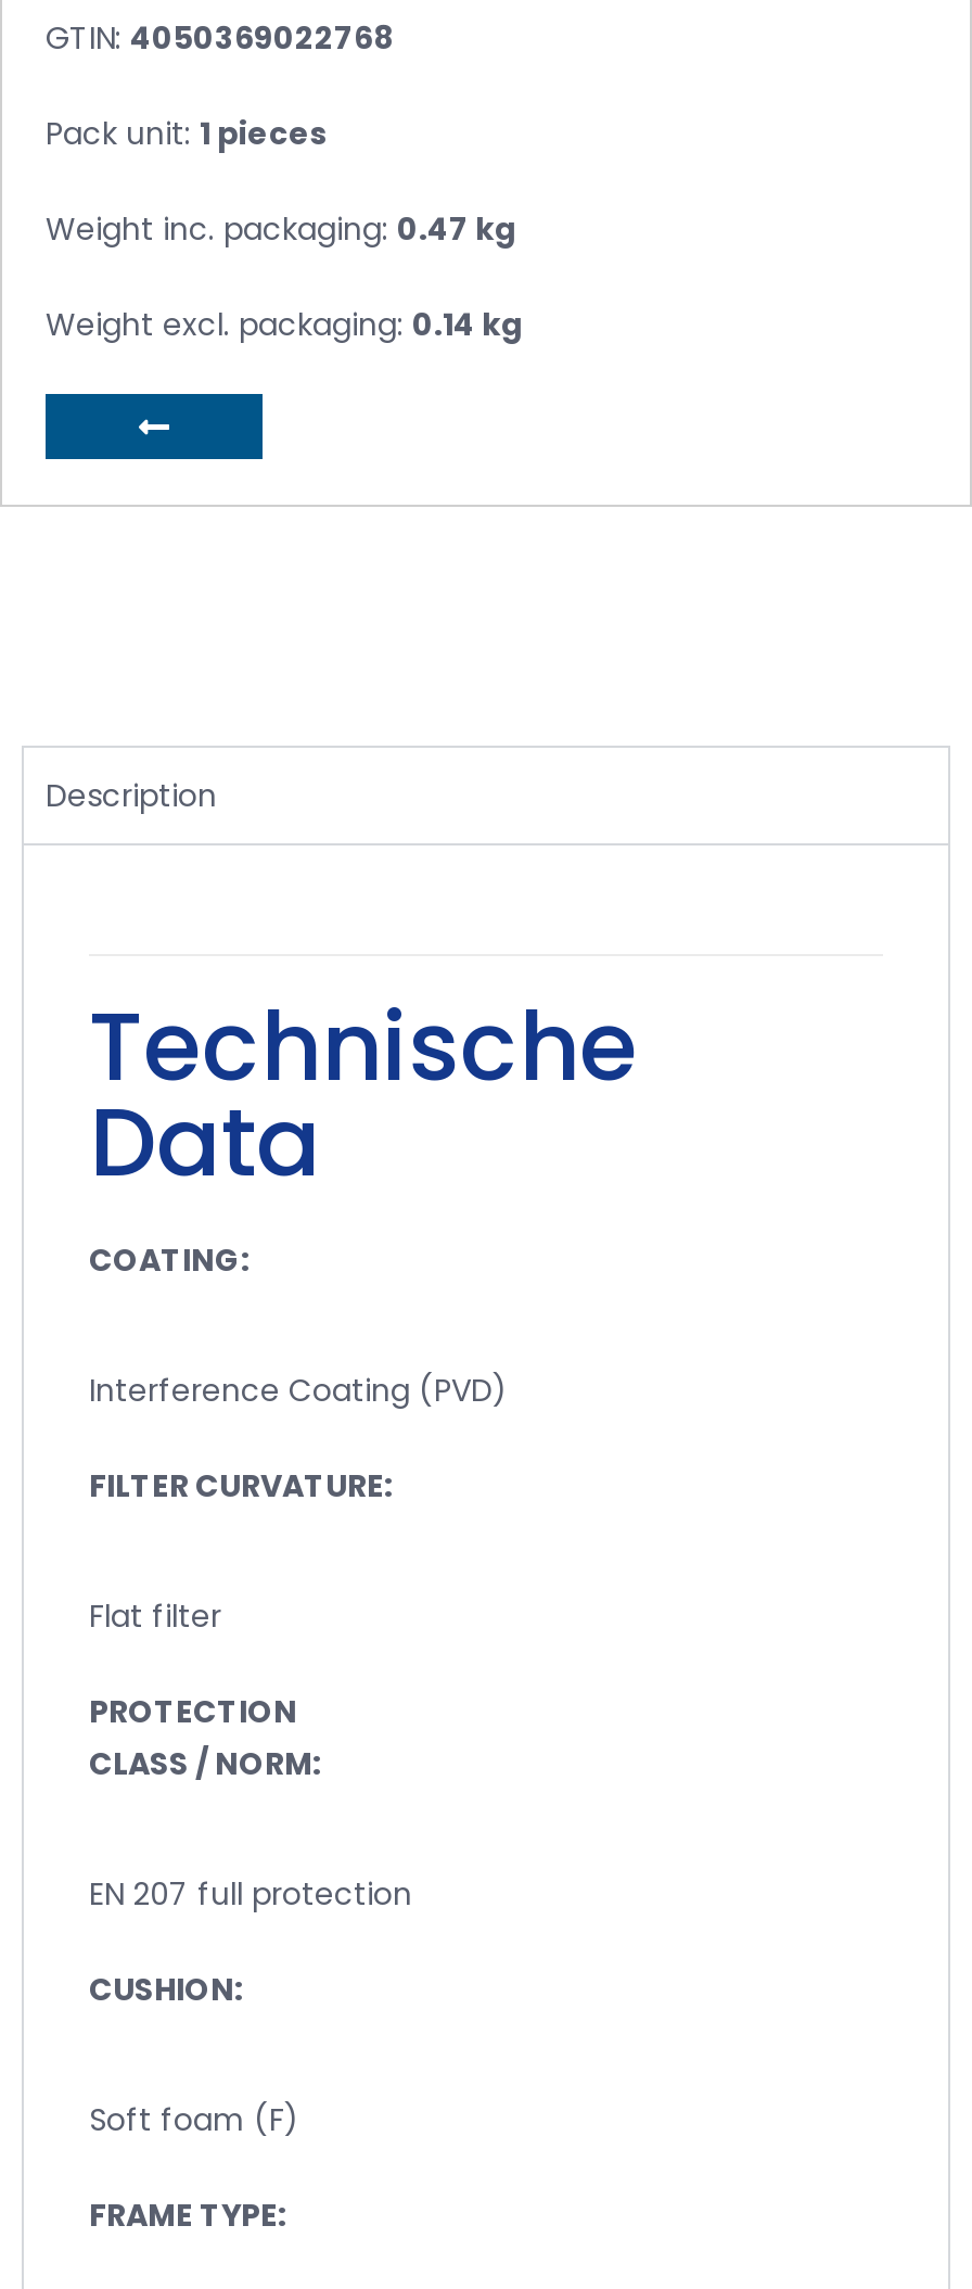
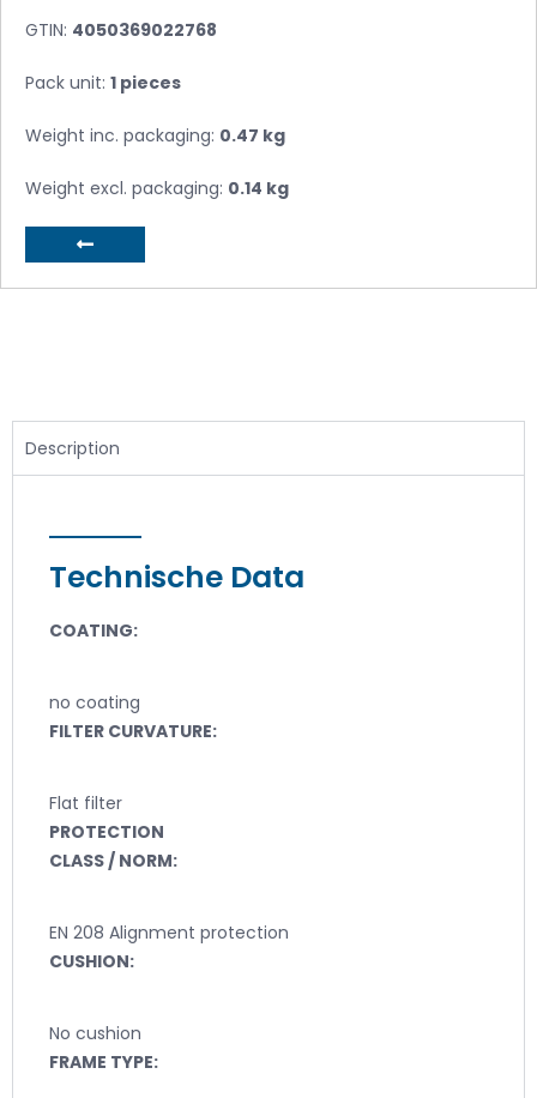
- Interference Coating (PVD)
+ no coating

- EN 207 full protection
+ EN 208 Alignment protection

- Soft foam (F)
+ No cushion
